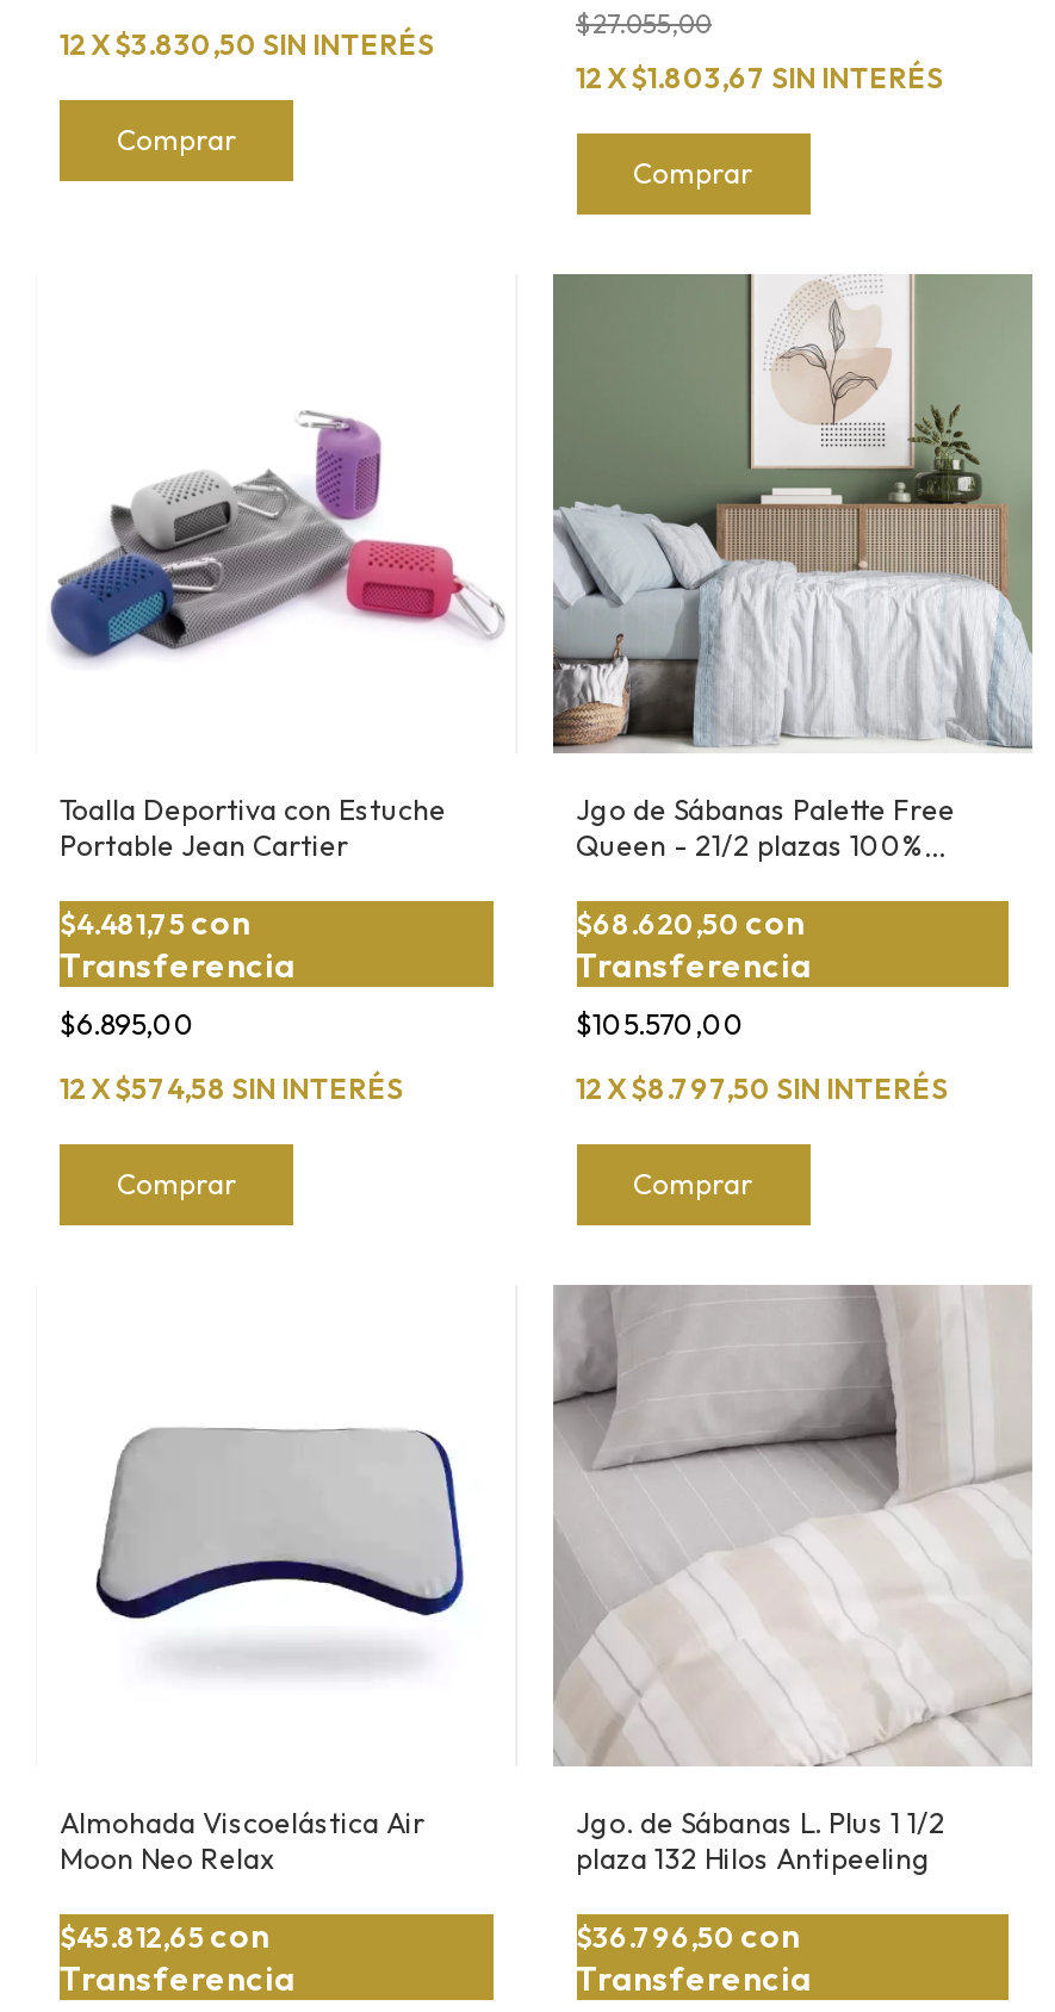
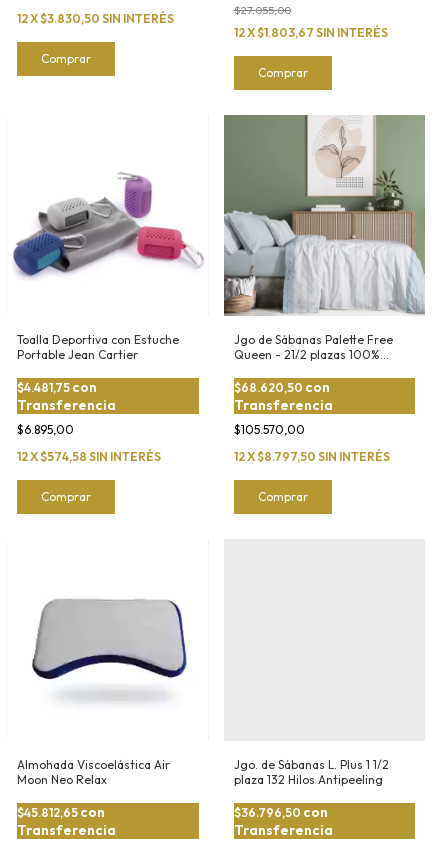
- [image]
